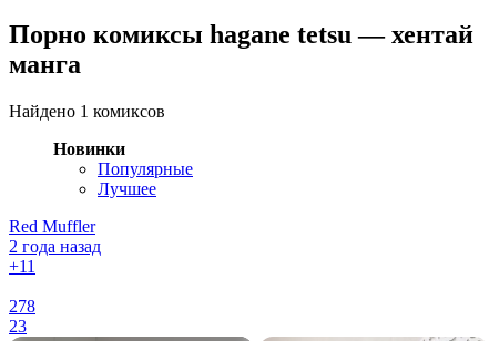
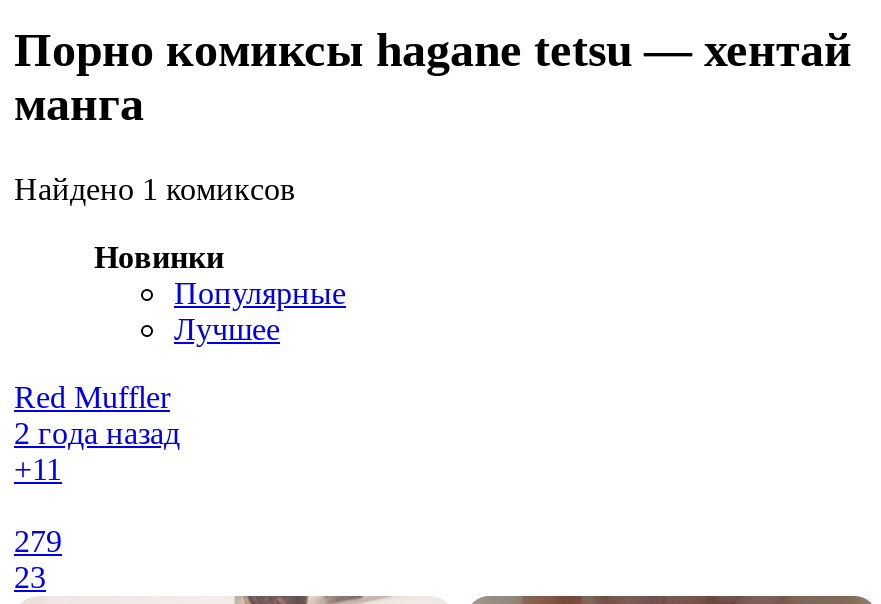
- 278
+ 279
